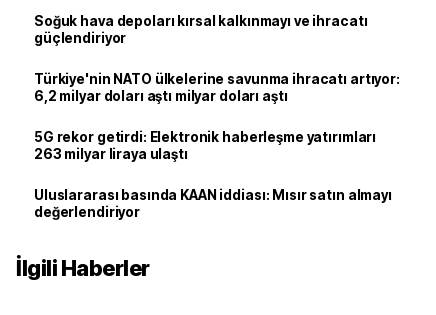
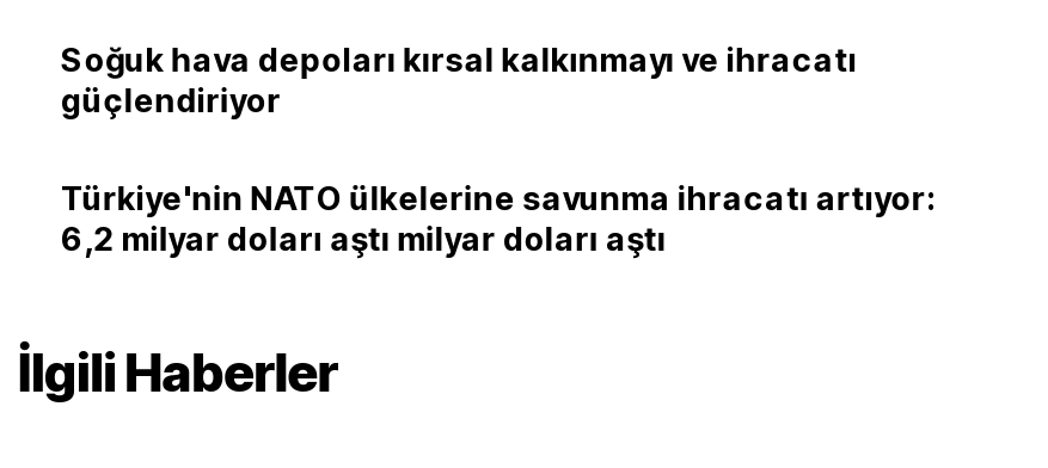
- 5G rekor getirdi: Elektronik haberleşme yatırımları
- 263 milyar liraya ulaştı
- Uluslararası basında KAAN iddiası: Mısır satın almayı
- değerlendiriyor
